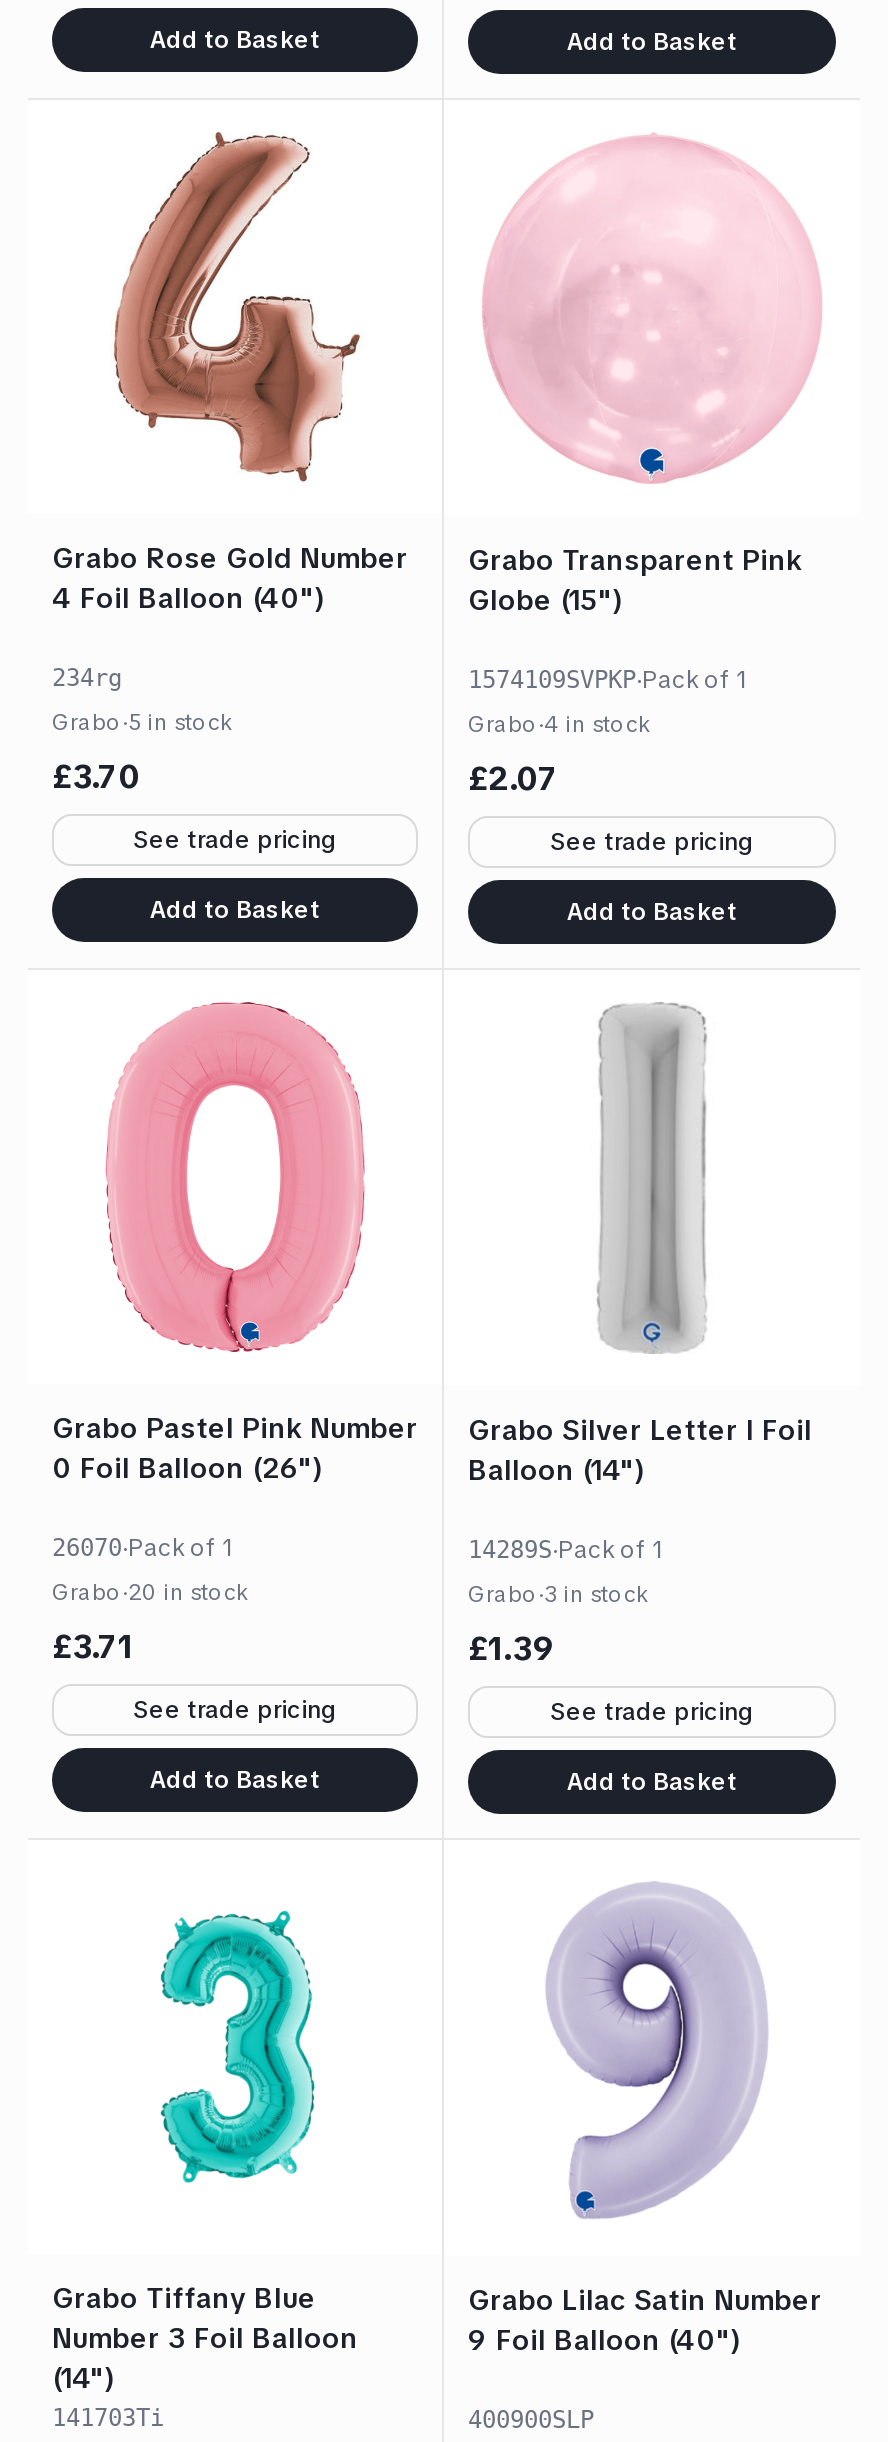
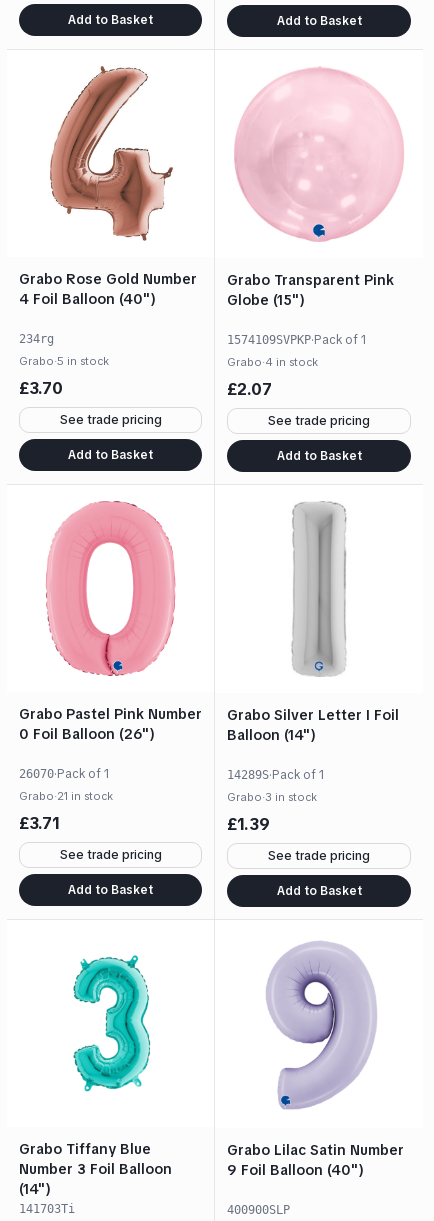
- Grabo · 20 in stock
+ Grabo · 21 in stock
